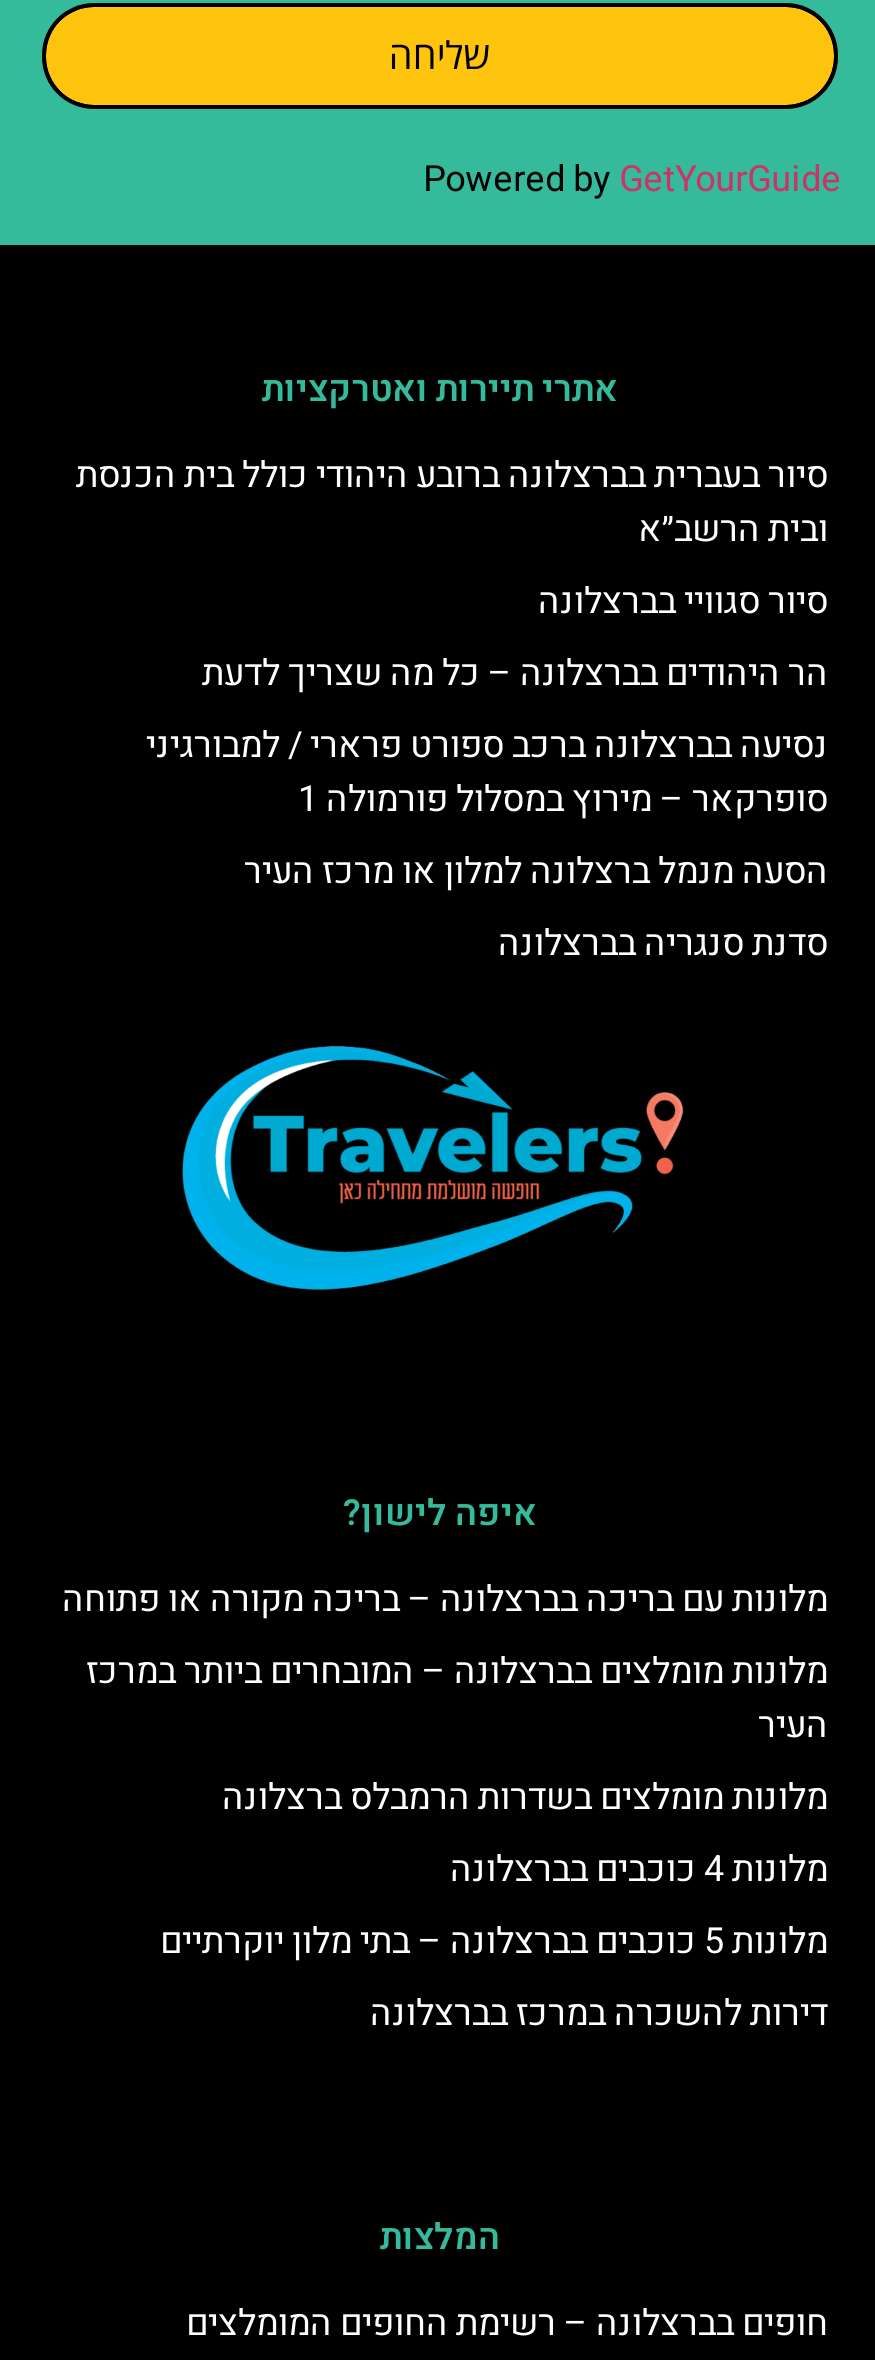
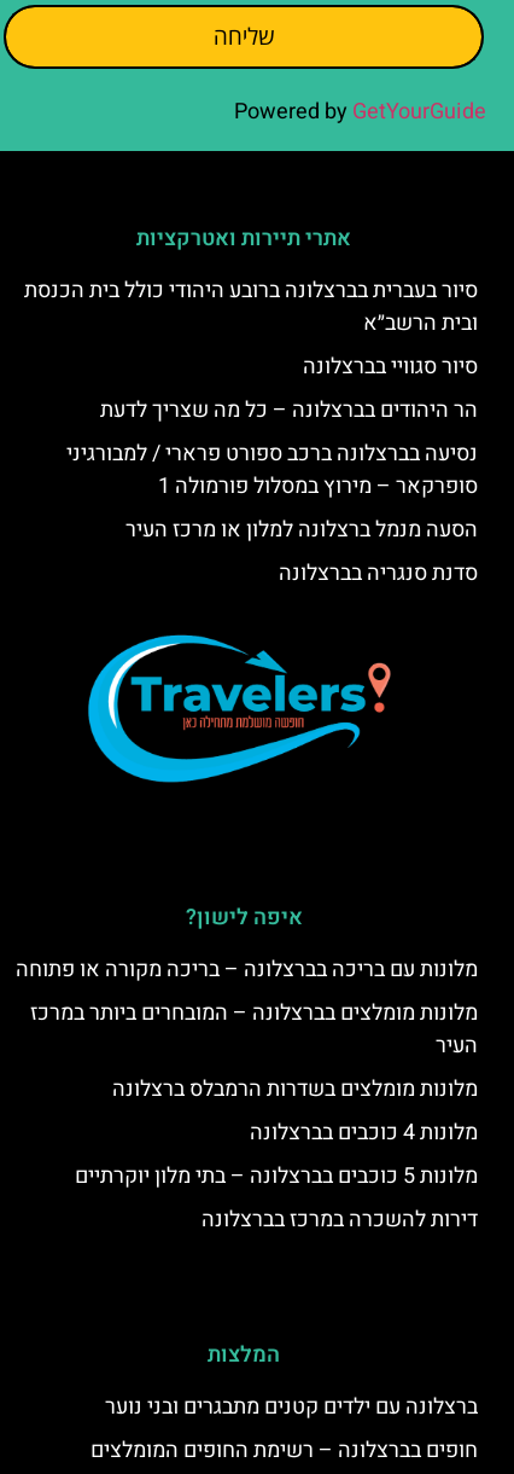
+ ברצלונה עם ילדים קטנים מתבגרים ובני נוער
